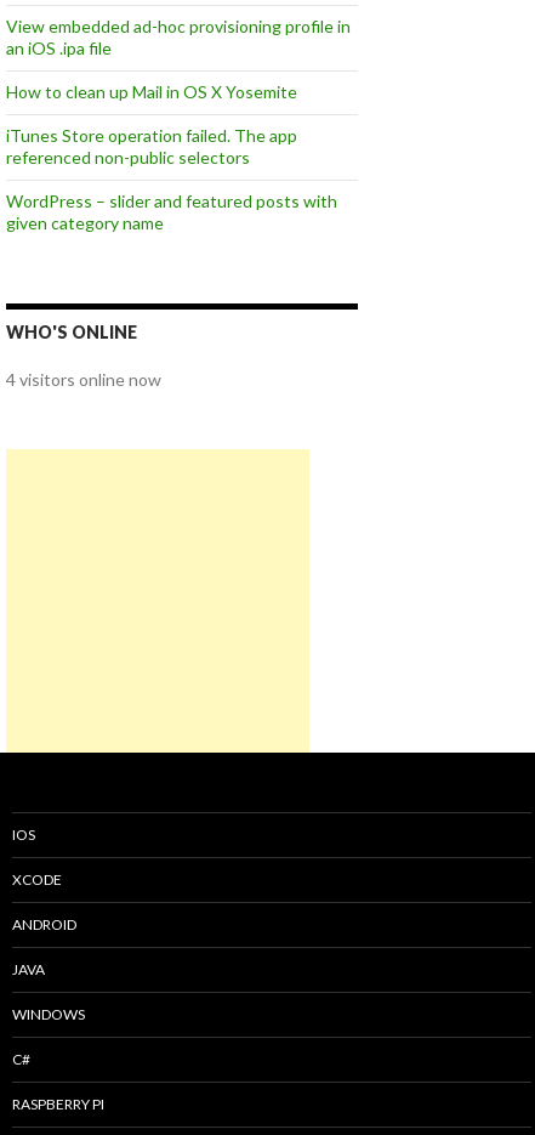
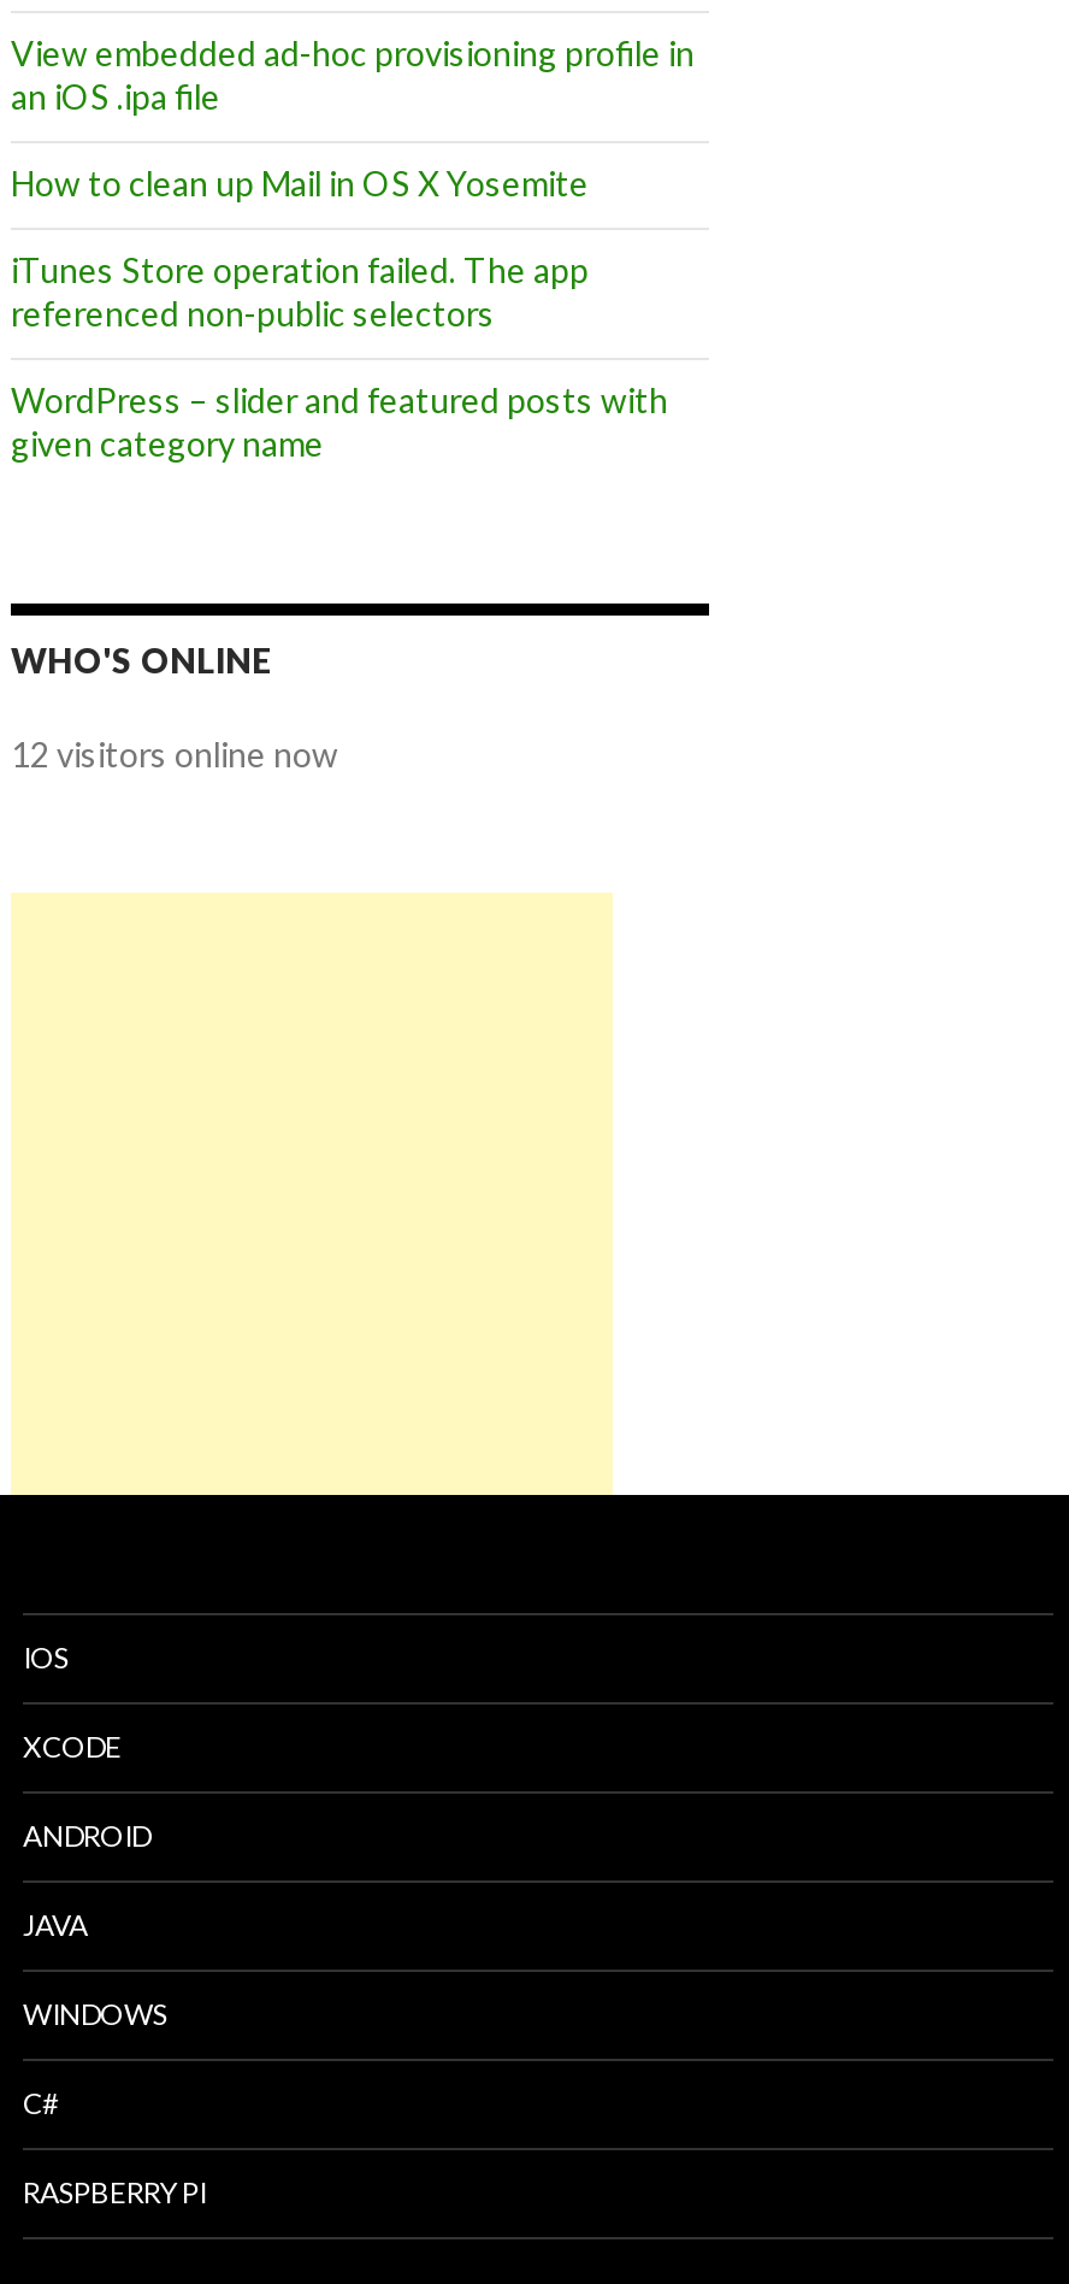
- 4 visitors online now
+ 12 visitors online now
